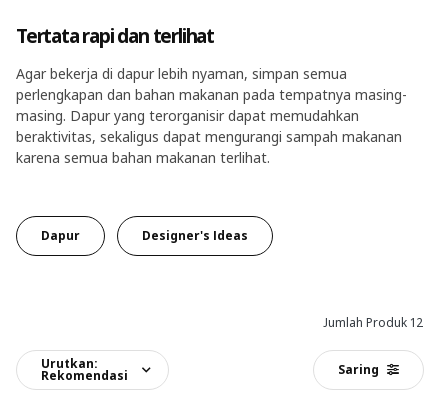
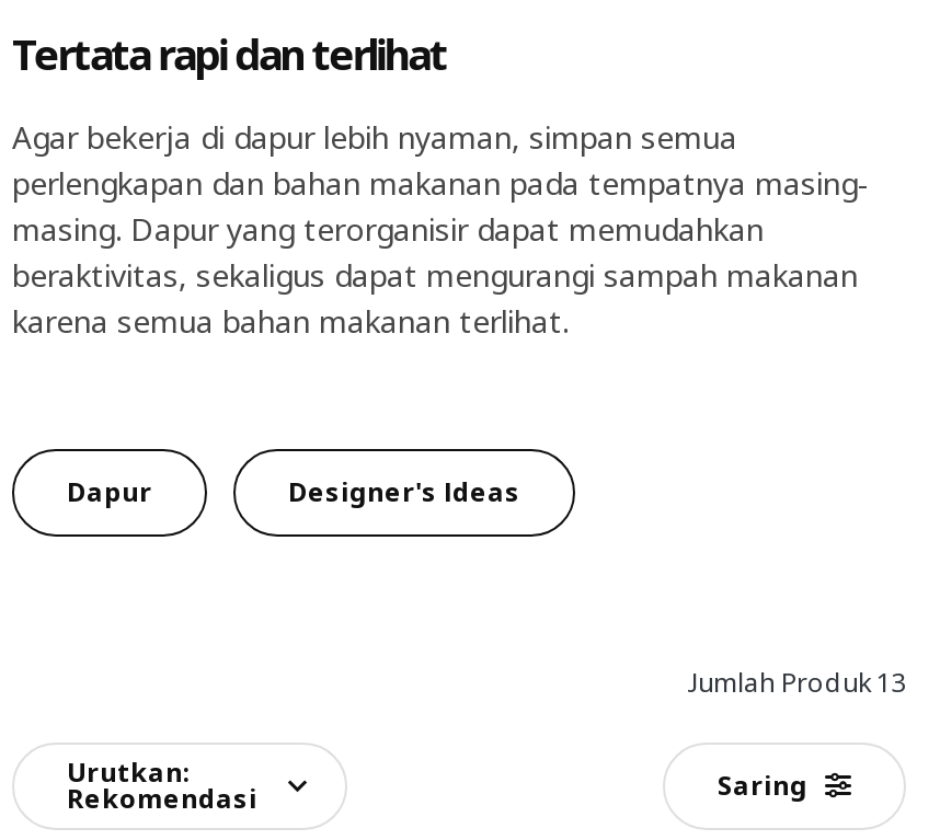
- Jumlah Produk 12
+ Jumlah Produk 13
